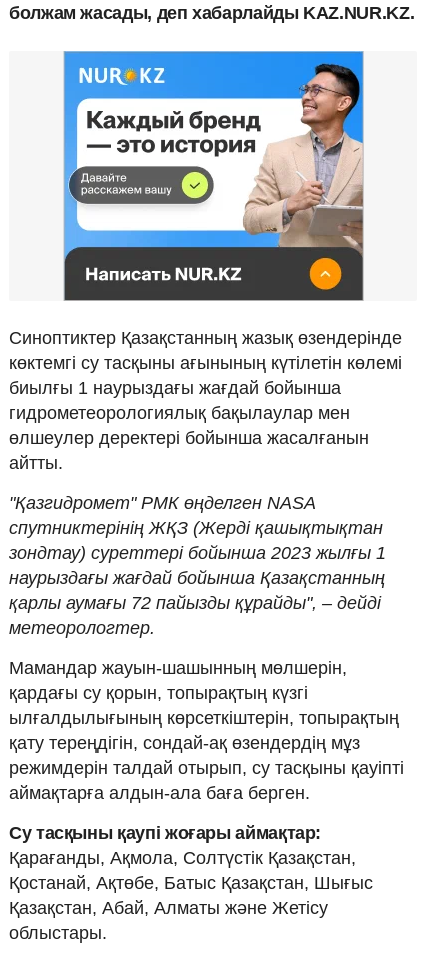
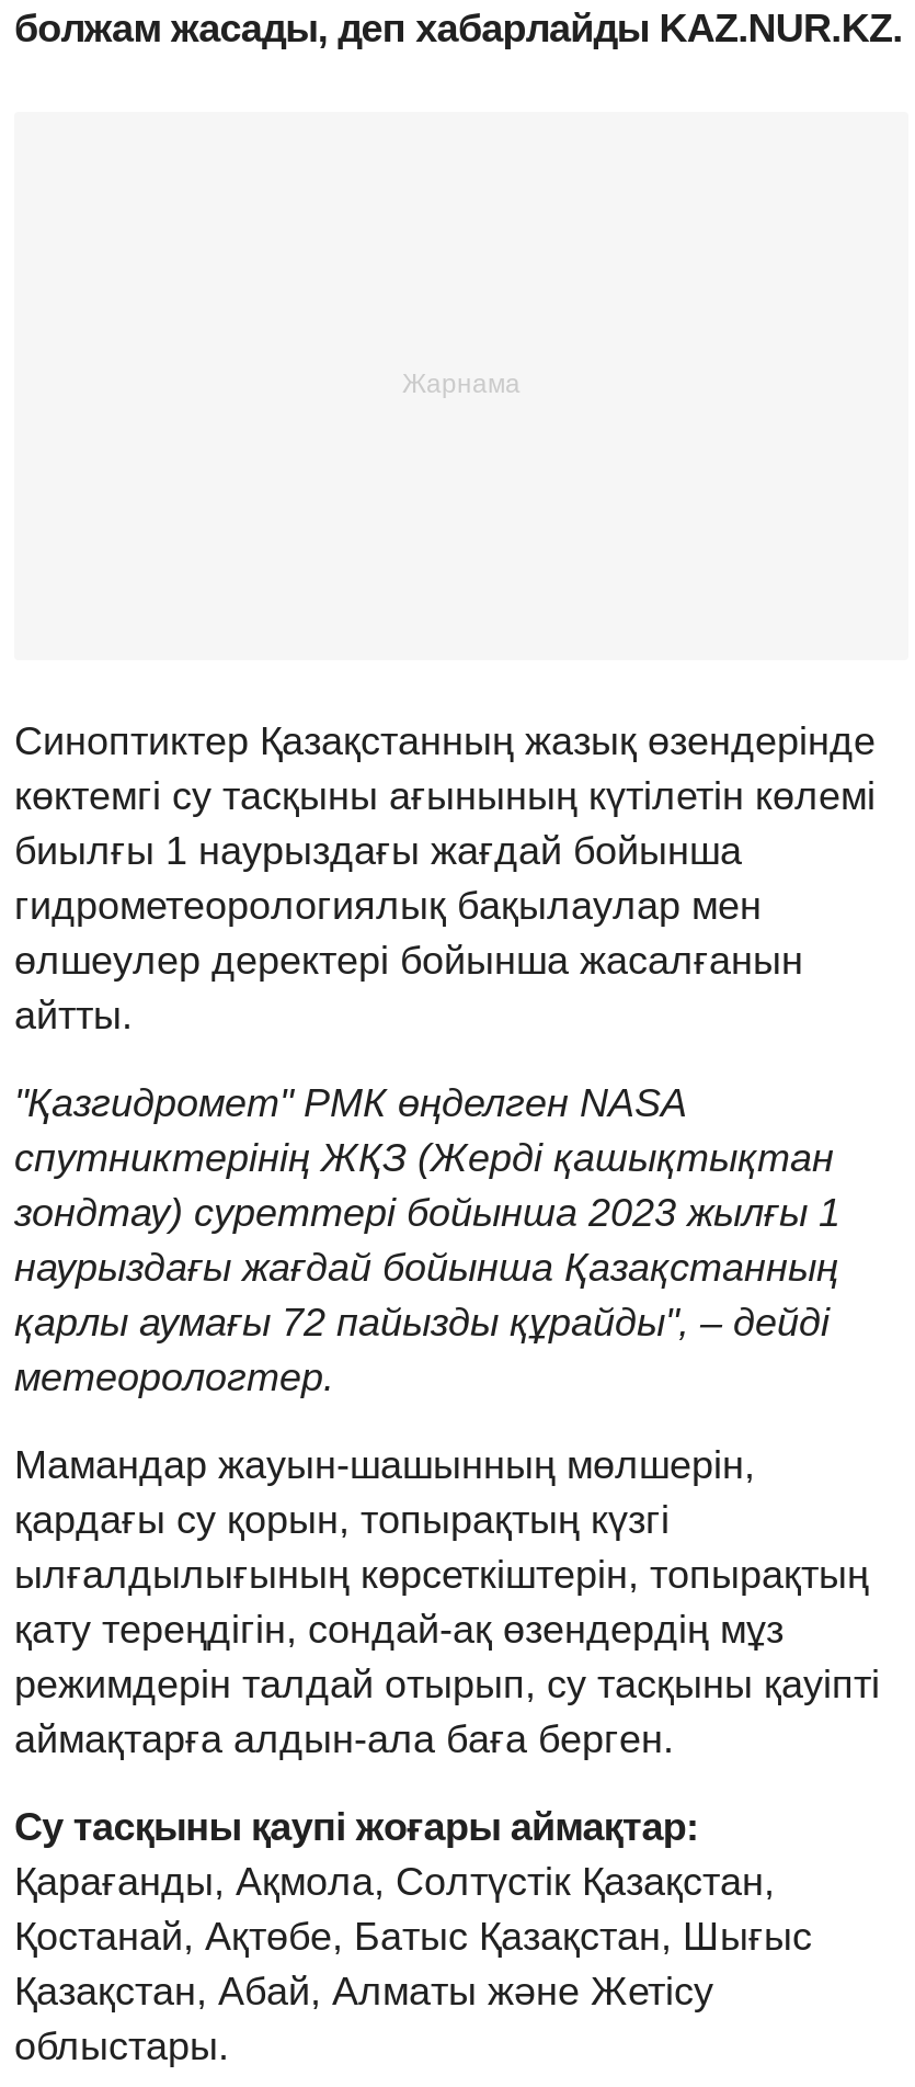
- [image]
